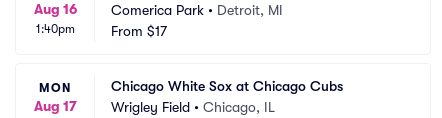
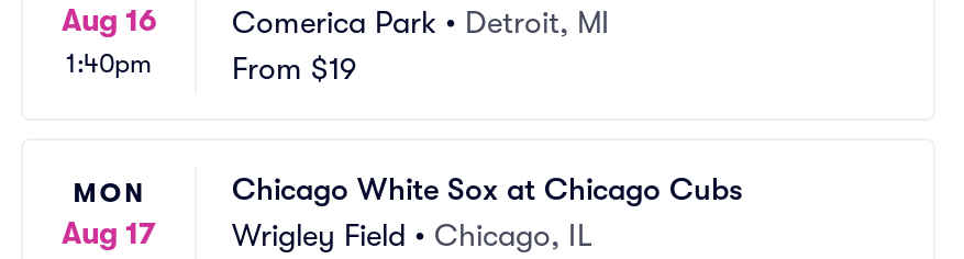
- From $17
+ From $19
